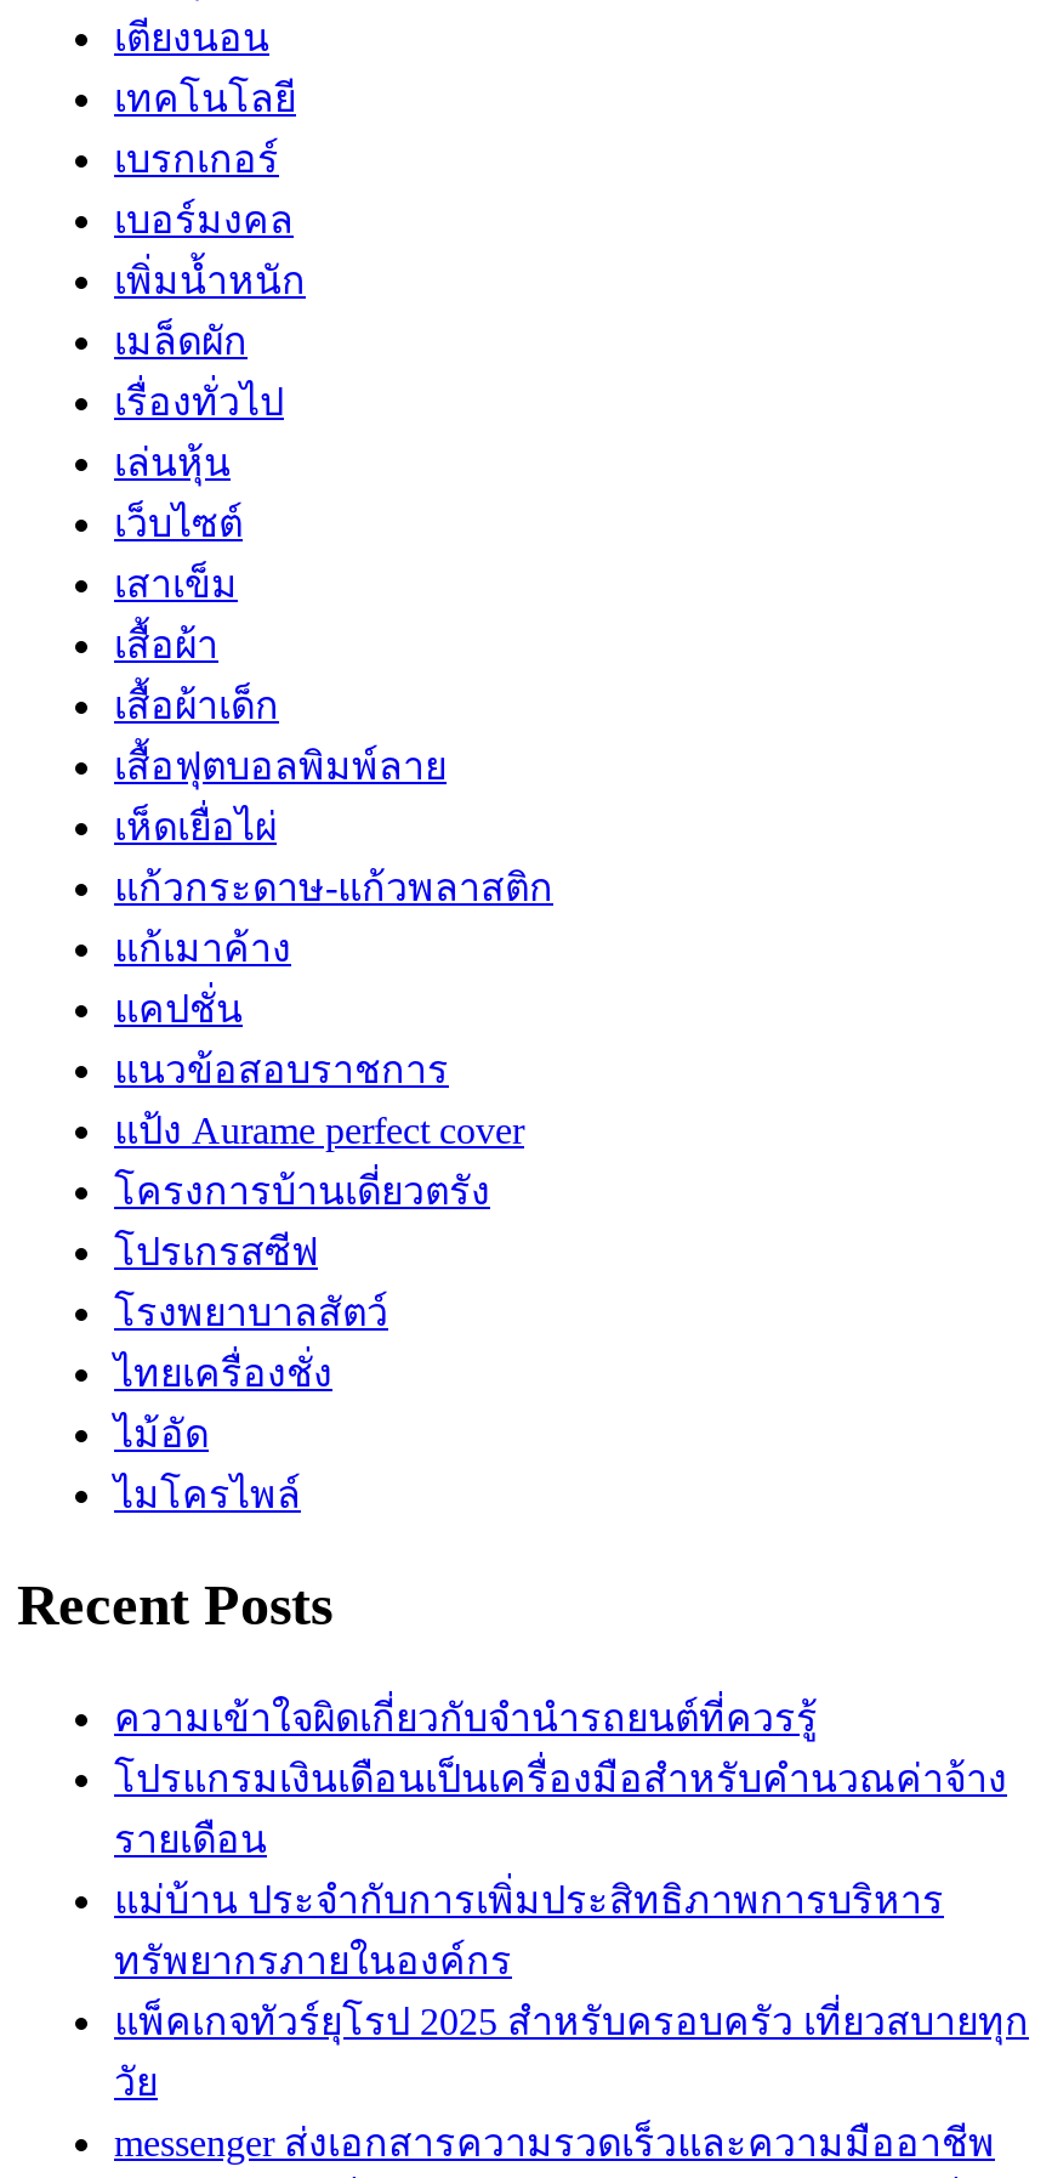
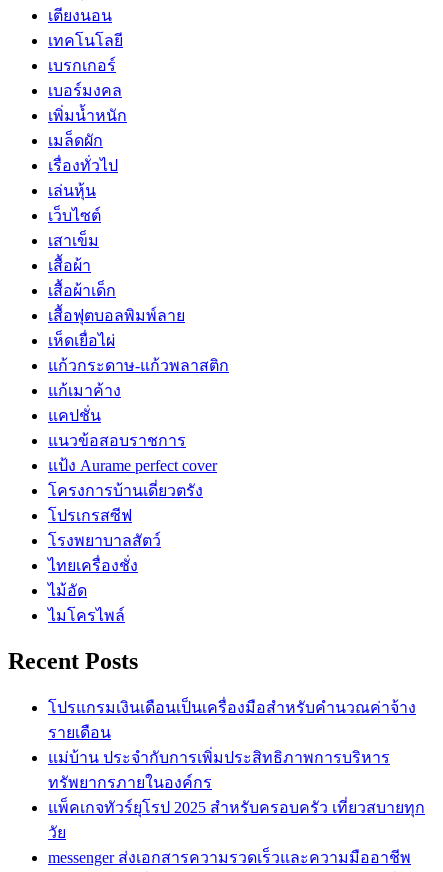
- ความเข้าใจผิดเกี่ยวกับจำนำรถยนต์ที่ควรรู้
